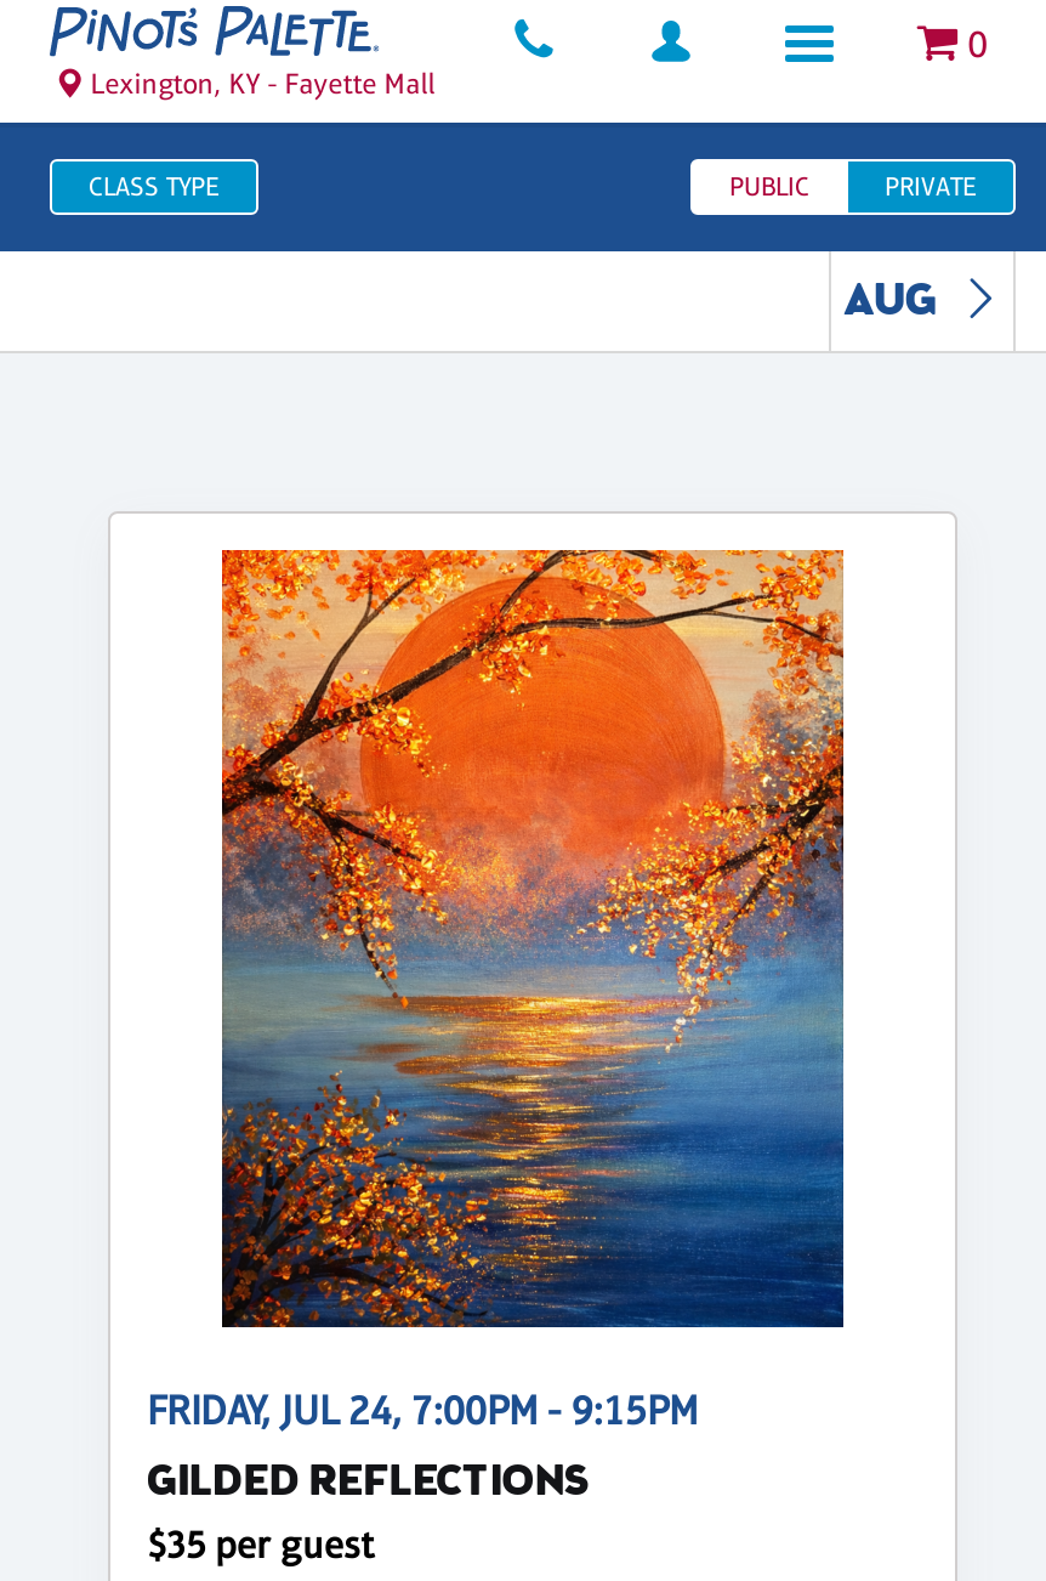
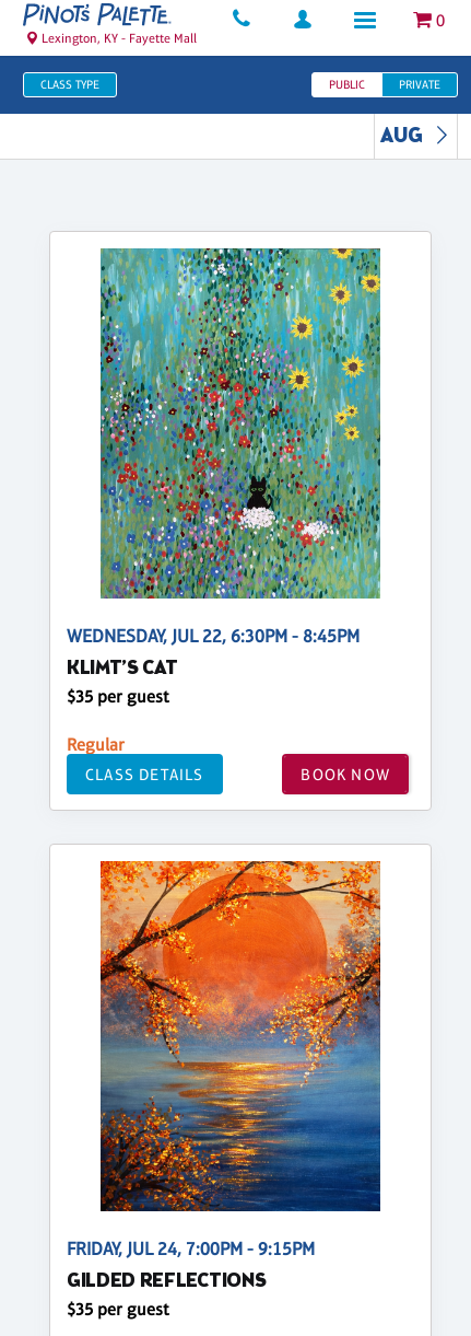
+ [image]
+ WEDNESDAY, JUL 22, 6:30PM - 8:45PM
+ KLIMT’S CAT
+ $35 per guest
+ Regular
+ CLASS DETAILS
+ BOOK NOW
